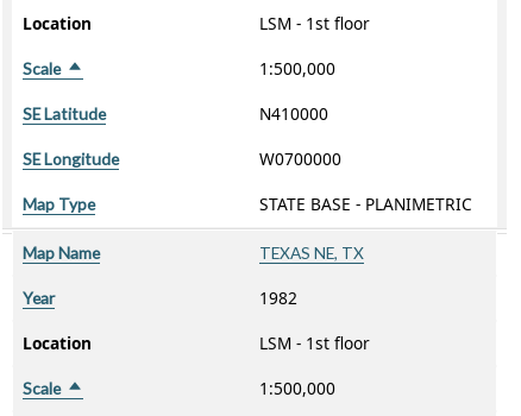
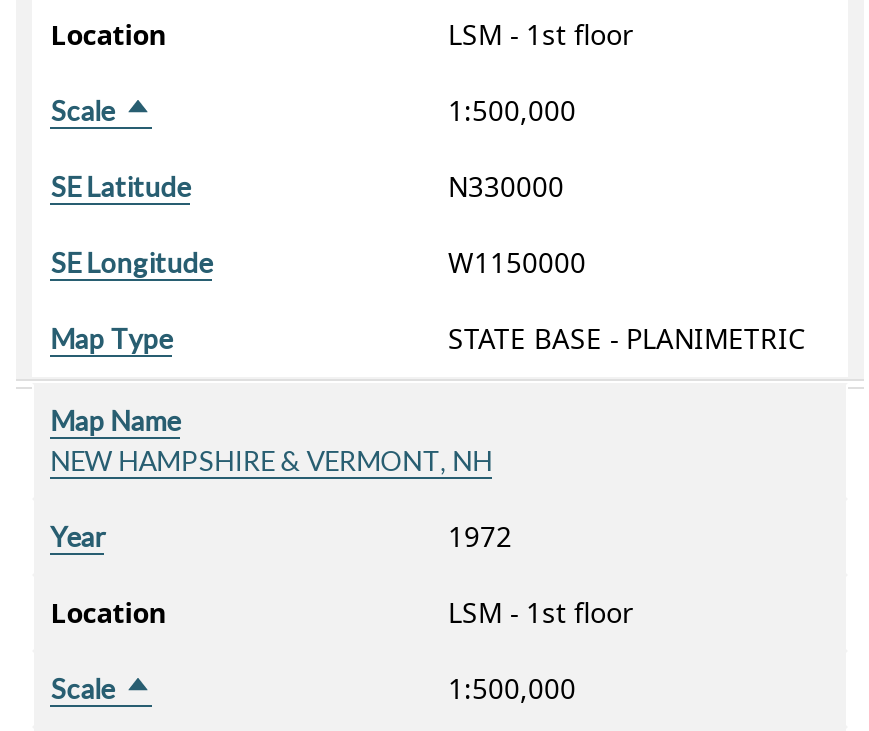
- N410000
+ N330000

- W0700000
+ W1150000

- TEXAS NE, TX
+ NEW HAMPSHIRE & VERMONT, NH

- 1982
+ 1972
